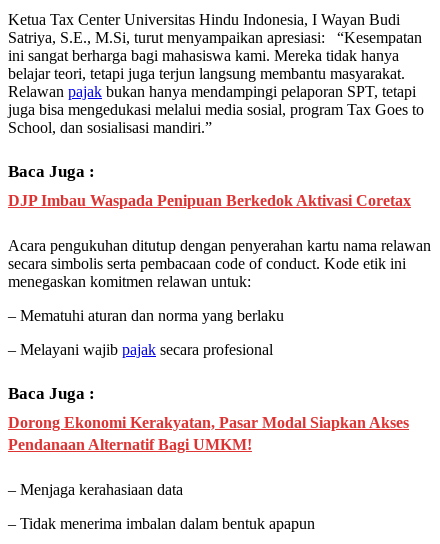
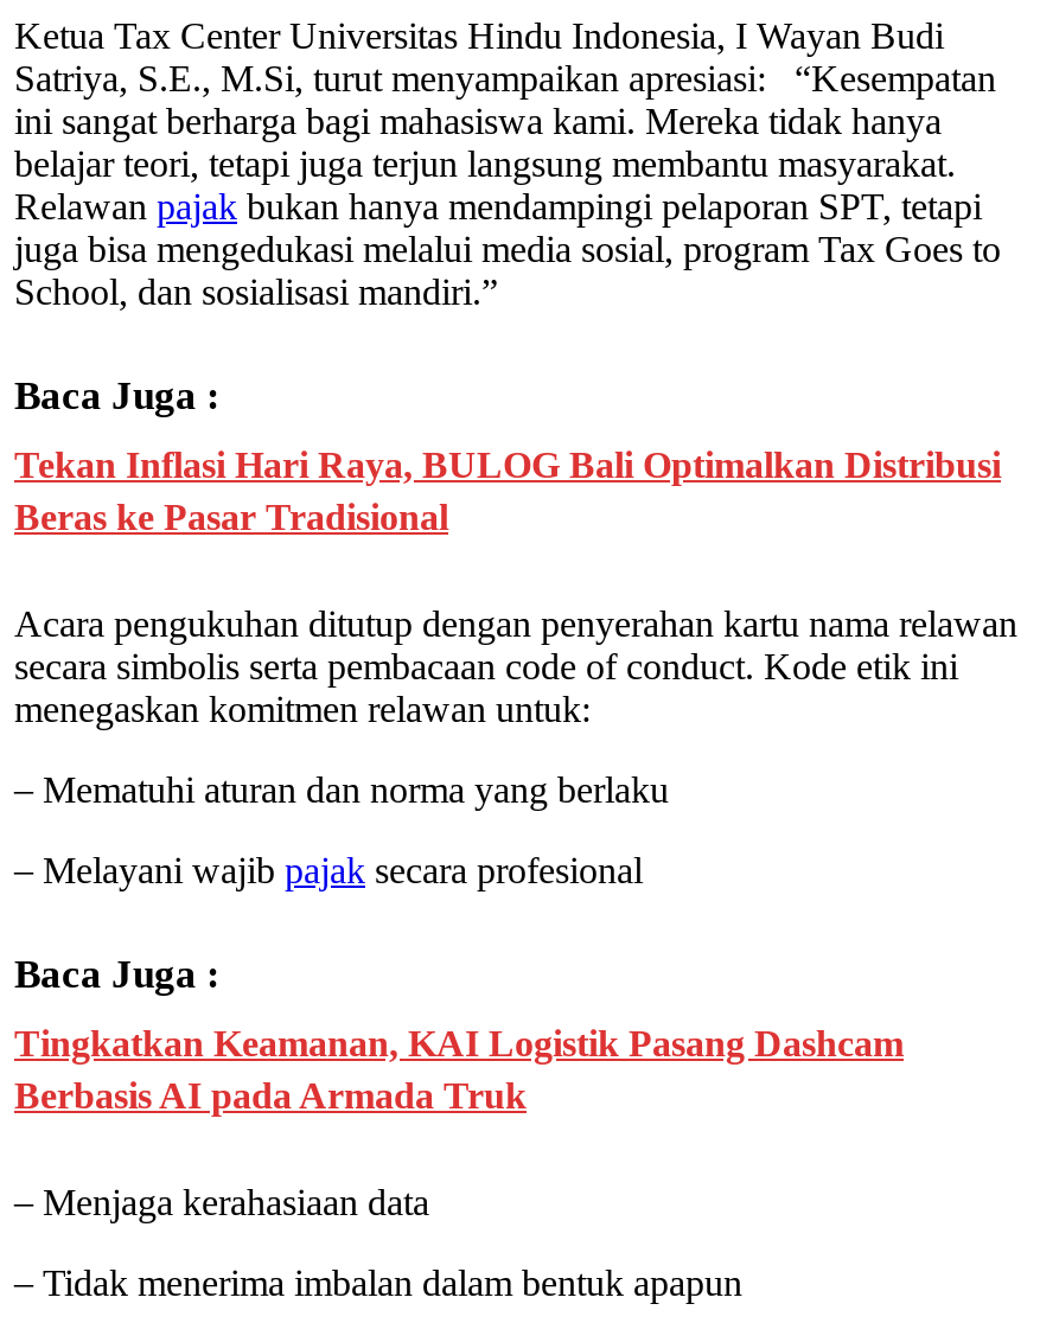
- DJP Imbau Waspada Penipuan Berkedok Aktivasi Coretax
+ Tekan Inflasi Hari Raya, BULOG Bali Optimalkan Distribusi
+ Beras ke Pasar Tradisional

- Dorong Ekonomi Kerakyatan, Pasar Modal Siapkan Akses
- Pendanaan Alternatif Bagi UMKM!
+ Tingkatkan Keamanan, KAI Logistik Pasang Dashcam
+ Berbasis AI pada Armada Truk
